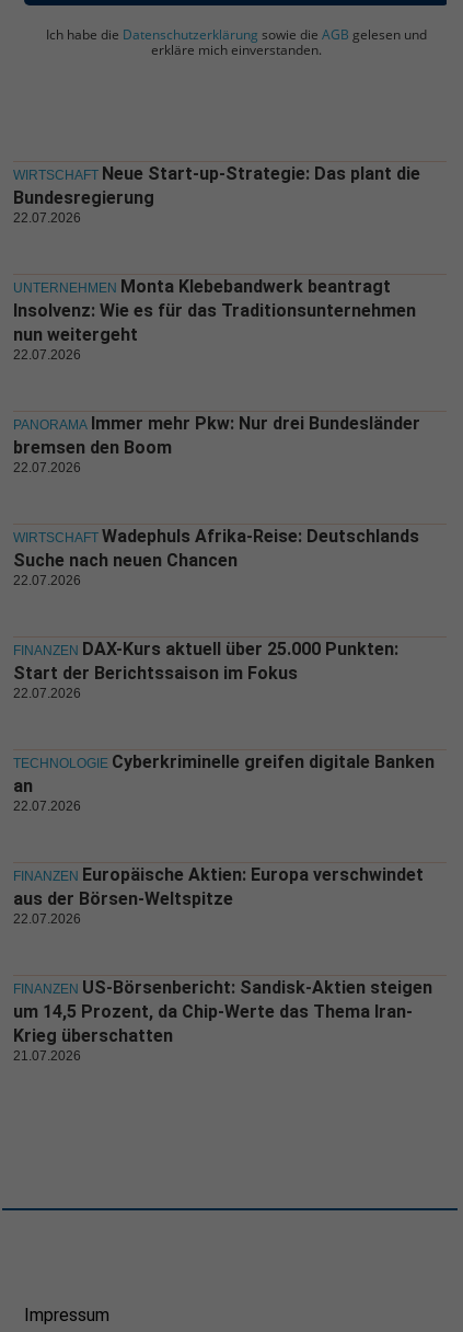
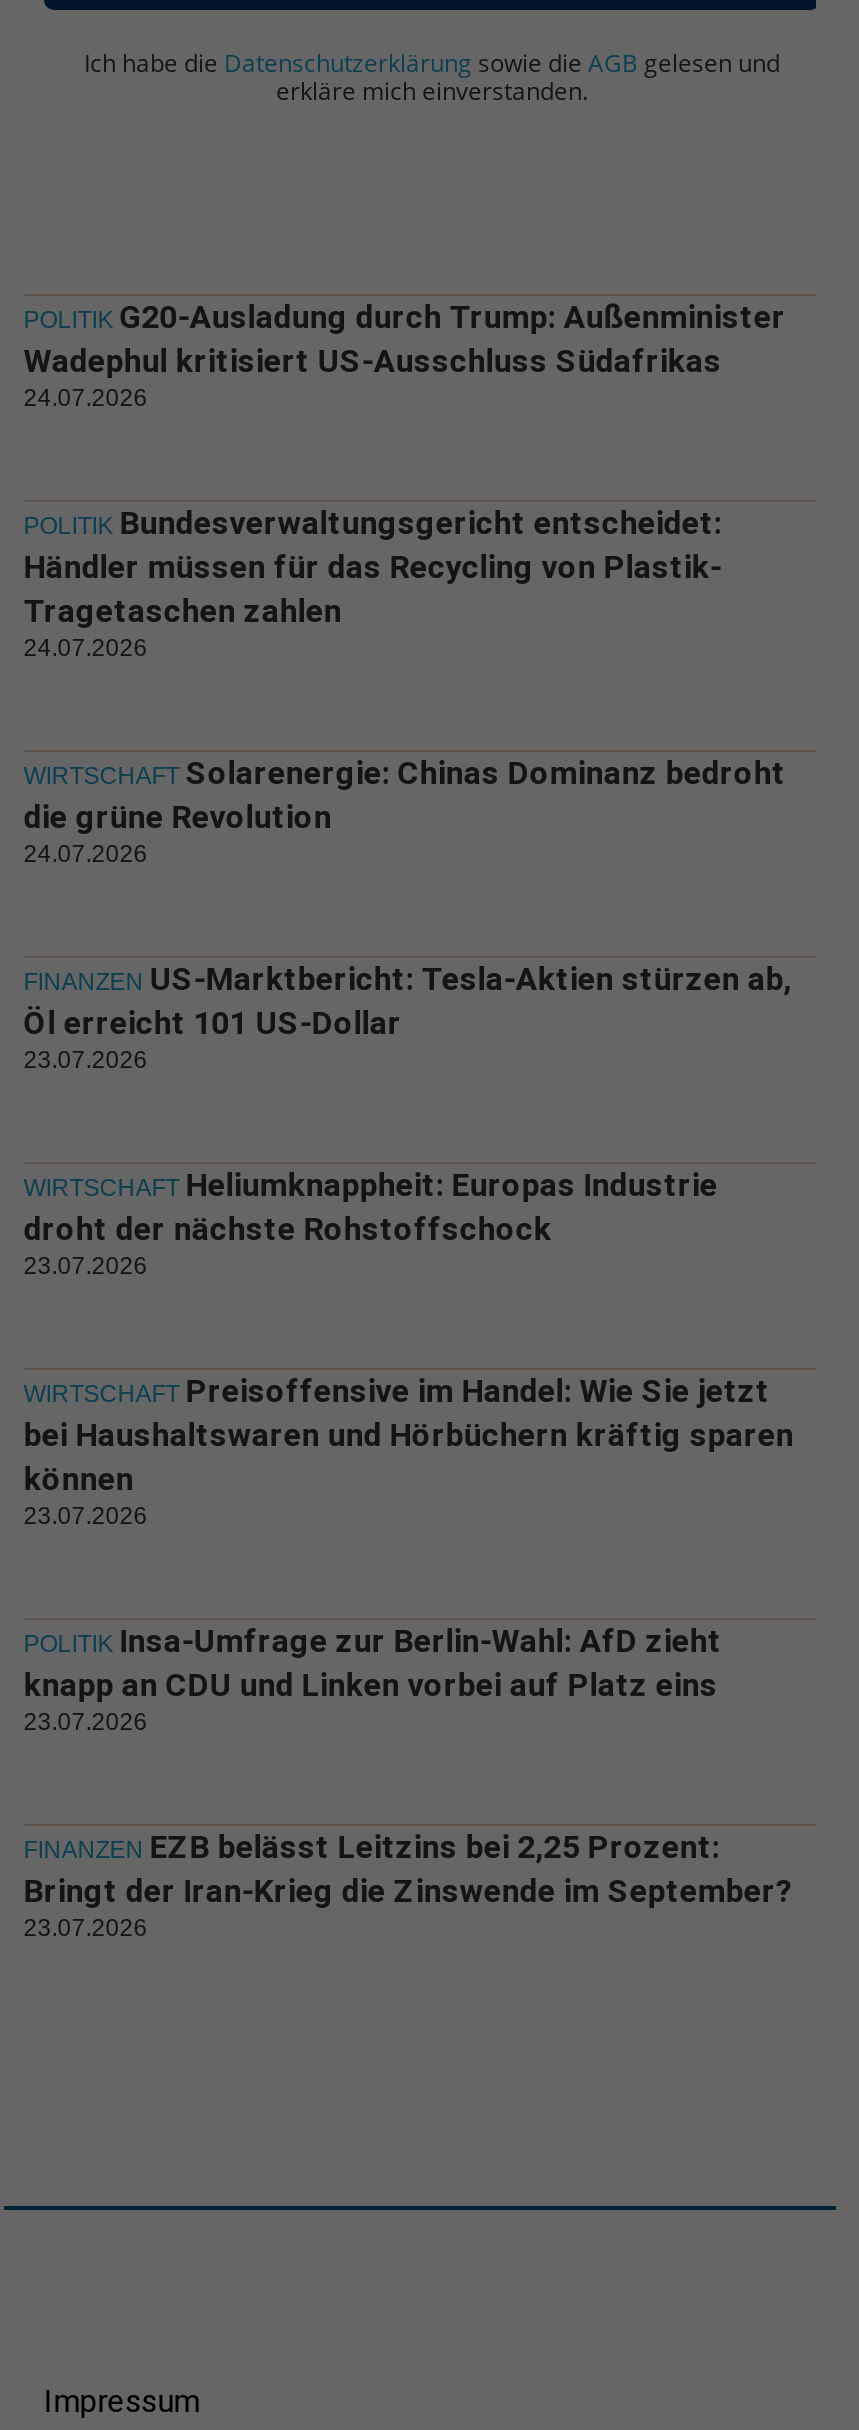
- WIRTSCHAFT Neue Start-up-Strategie: Das plant die
- Bundesregierung
- 22.07.2026
+ POLITIK G20-Ausladung durch Trump: Außenminister
+ Wadephul kritisiert US-Ausschluss Südafrikas
+ 24.07.2026

- UNTERNEHMEN Monta Klebebandwerk beantragt
- Insolvenz: Wie es für das Traditionsunternehmen
- nun weitergeht
- 22.07.2026
+ POLITIK Bundesverwaltungsgericht entscheidet:
+ Händler müssen für das Recycling von Plastik-
+ Tragetaschen zahlen
+ 24.07.2026

- PANORAMA Immer mehr Pkw: Nur drei Bundesländer
- bremsen den Boom
- 22.07.2026
+ WIRTSCHAFT Solarenergie: Chinas Dominanz bedroht
+ die grüne Revolution
+ 24.07.2026

- WIRTSCHAFT Wadephuls Afrika-Reise: Deutschlands
- Suche nach neuen Chancen
- 22.07.2026
+ FINANZEN US-Marktbericht: Tesla-Aktien stürzen ab,
+ Öl erreicht 101 US-Dollar
+ 23.07.2026

- FINANZEN DAX-Kurs aktuell über 25.000 Punkten:
- Start der Berichtssaison im Fokus
- 22.07.2026
+ WIRTSCHAFT Heliumknappheit: Europas Industrie
+ droht der nächste Rohstoffschock
+ 23.07.2026

- TECHNOLOGIE Cyberkriminelle greifen digitale Banken
- an
- 22.07.2026
+ WIRTSCHAFT Preisoffensive im Handel: Wie Sie jetzt
+ bei Haushaltswaren und Hörbüchern kräftig sparen
+ können
+ 23.07.2026

- FINANZEN Europäische Aktien: Europa verschwindet
- aus der Börsen-Weltspitze
- 22.07.2026
+ POLITIK Insa-Umfrage zur Berlin-Wahl: AfD zieht
+ knapp an CDU und Linken vorbei auf Platz eins
+ 23.07.2026

- FINANZEN US-Börsenbericht: Sandisk-Aktien steigen
- um 14,5 Prozent, da Chip-Werte das Thema Iran-
- Krieg überschatten
- 21.07.2026
+ FINANZEN EZB belässt Leitzins bei 2,25 Prozent:
+ Bringt der Iran-Krieg die Zinswende im September?
+ 23.07.2026
